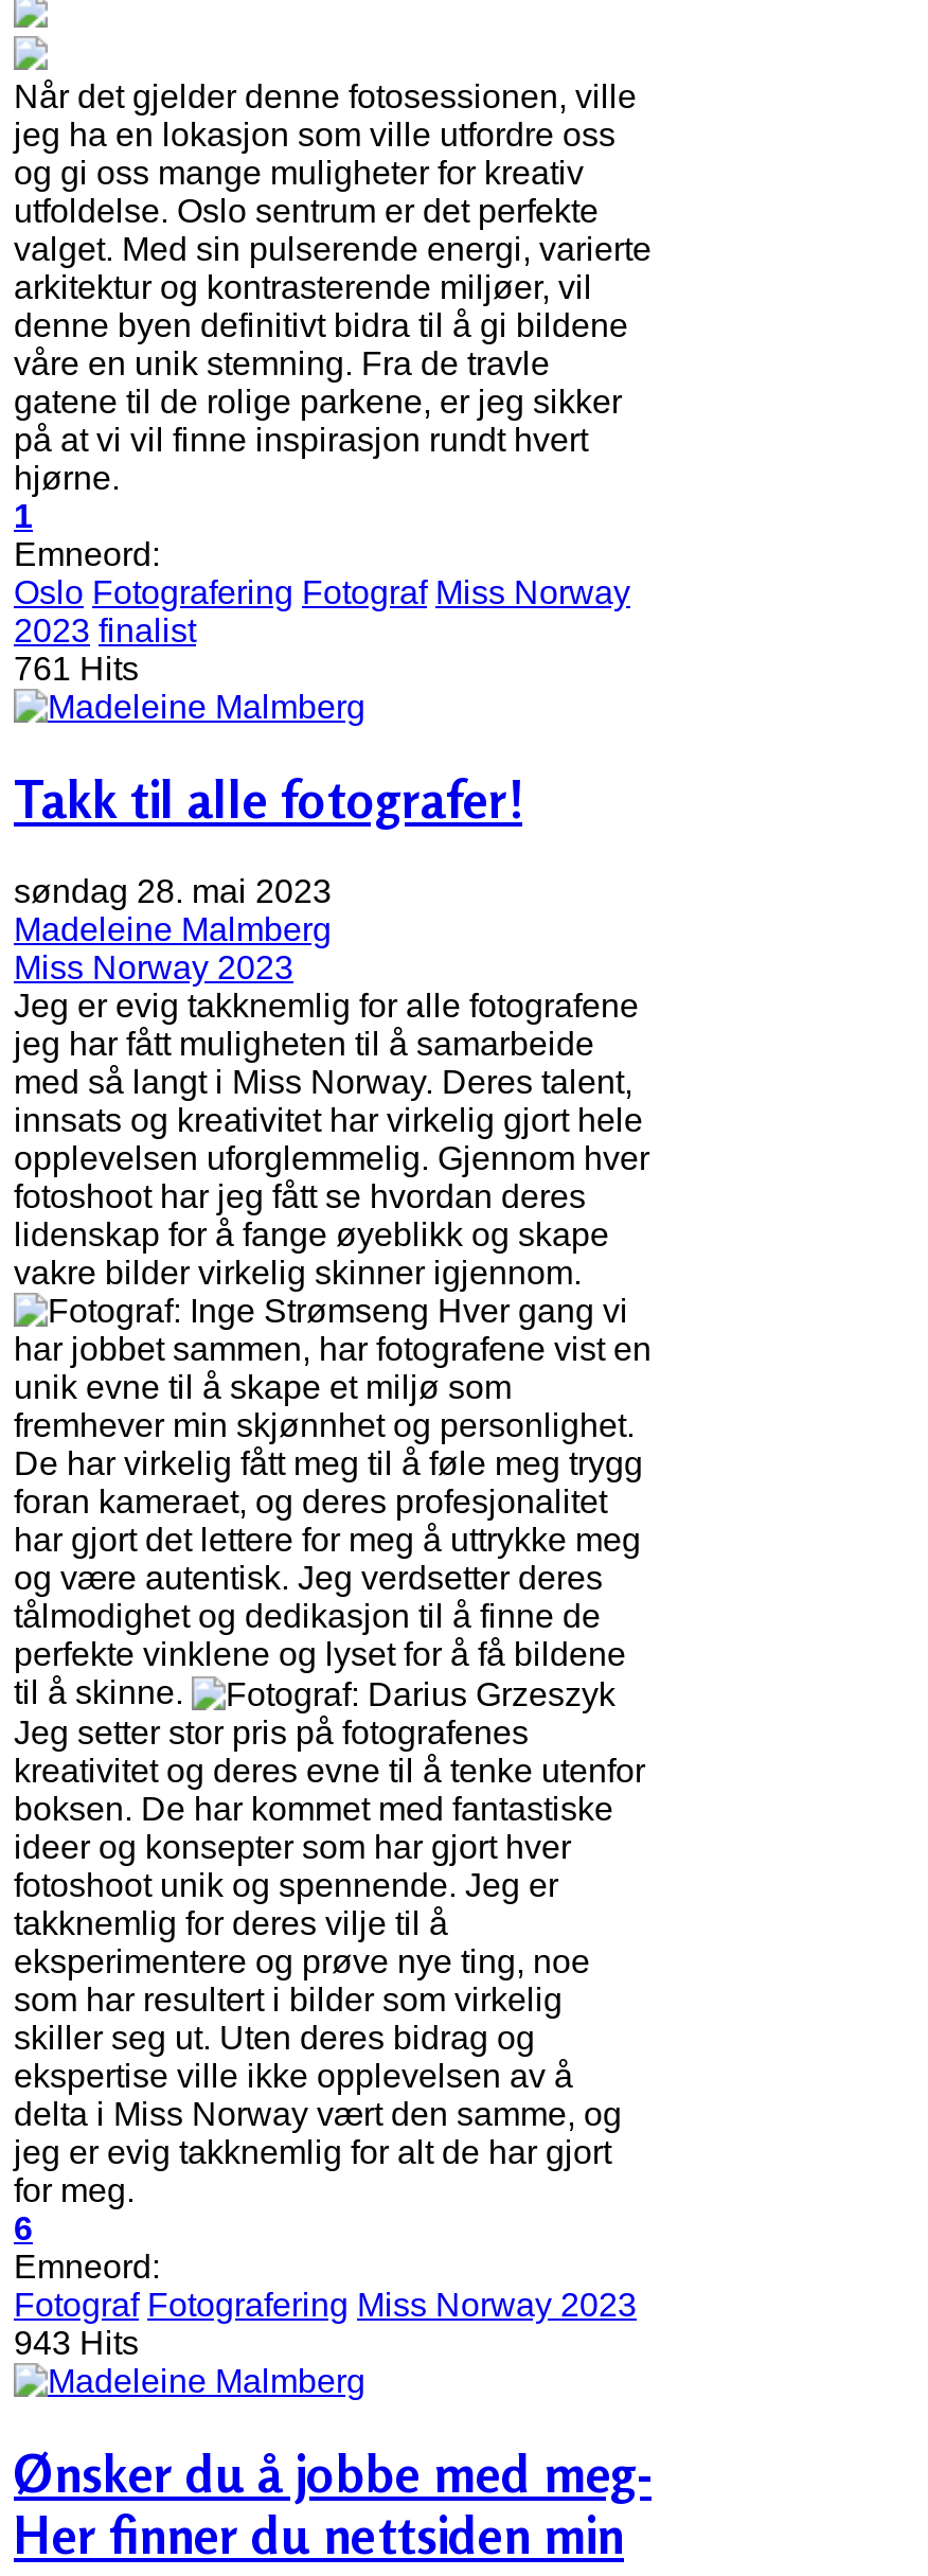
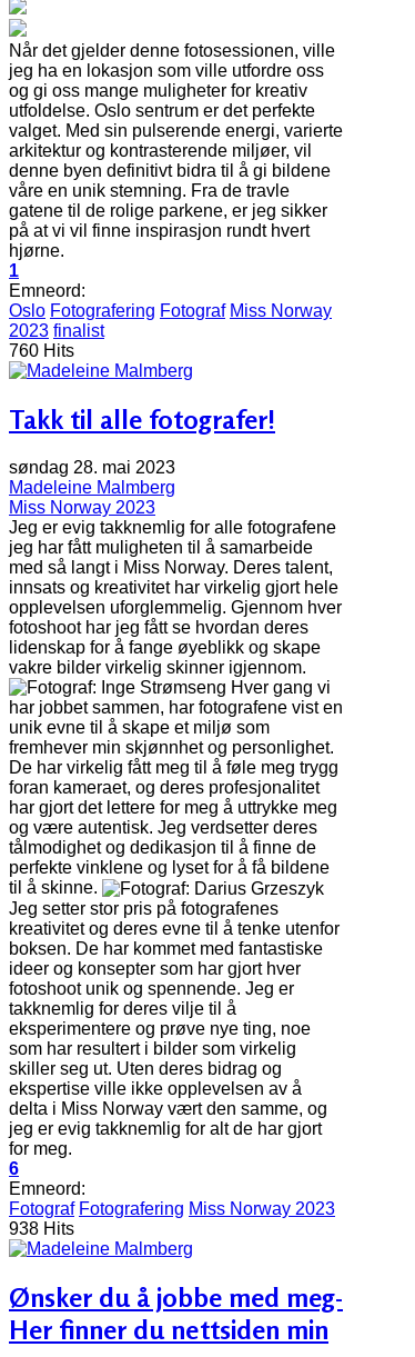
- 761 Hits
+ 760 Hits

- 943 Hits
+ 938 Hits
